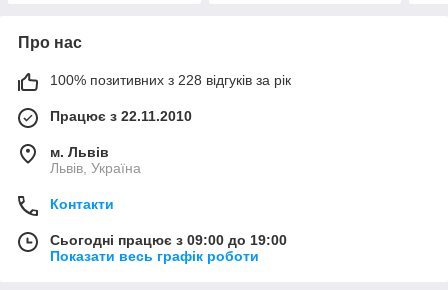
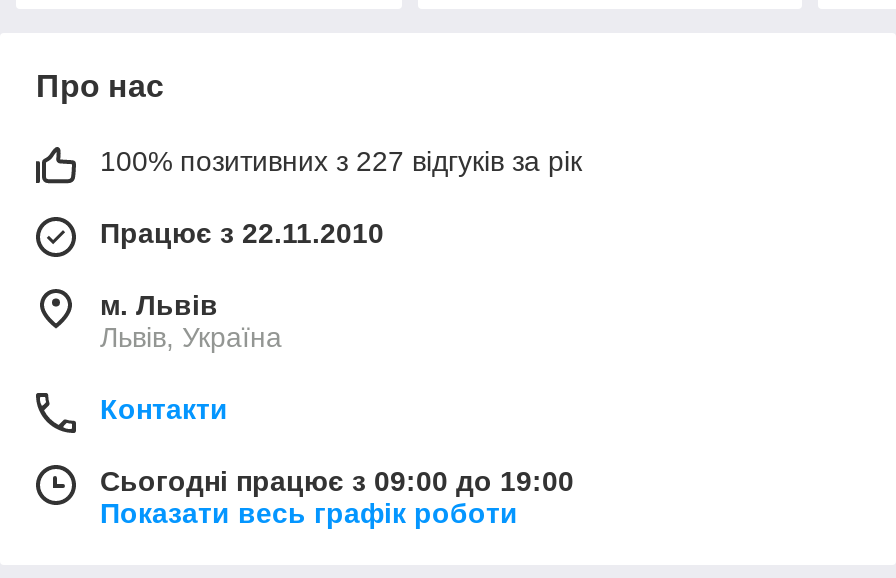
- 100% позитивних з 228 відгуків за рік
+ 100% позитивних з 227 відгуків за рік
